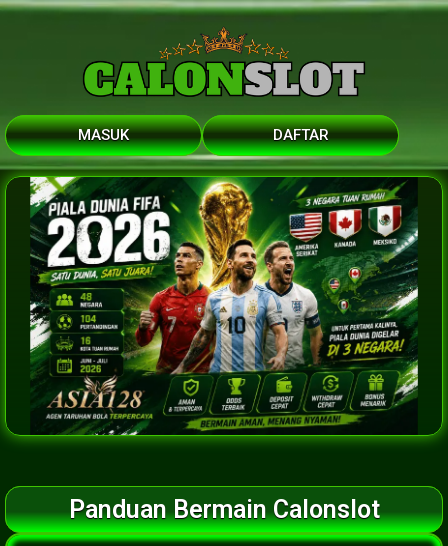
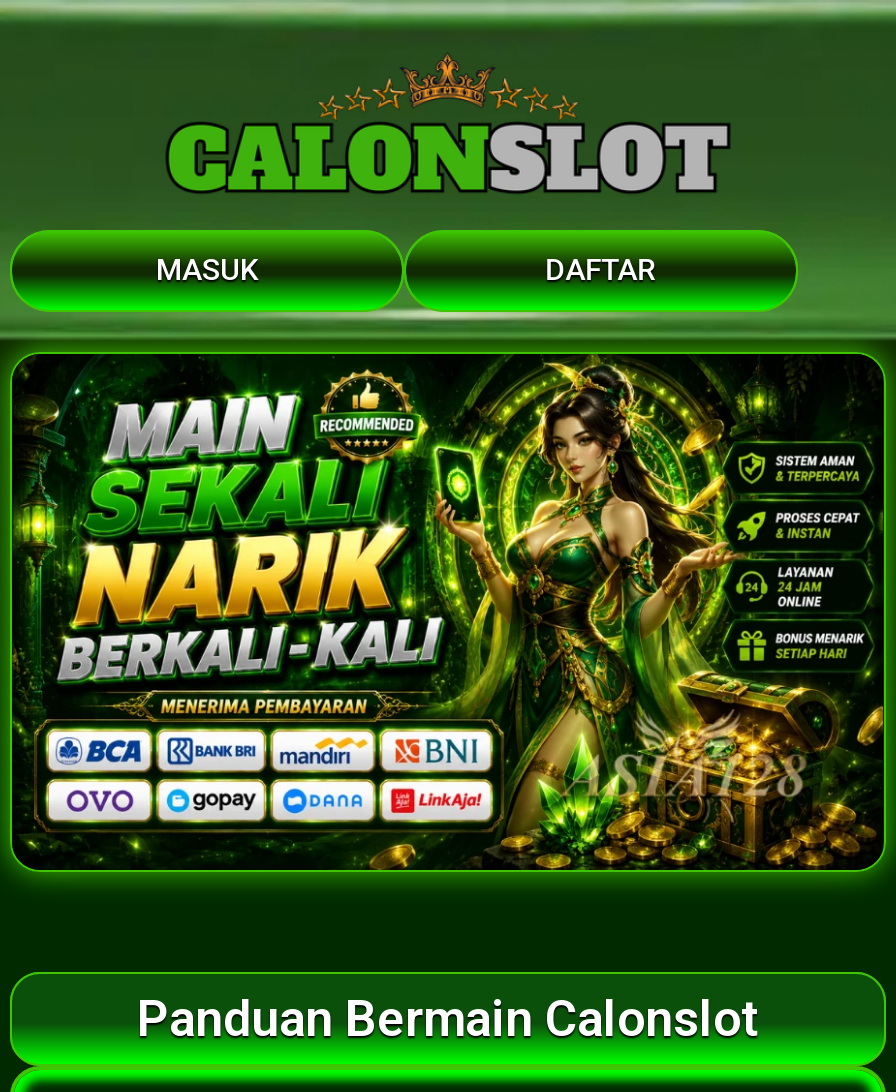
- [image]
+ [image]
